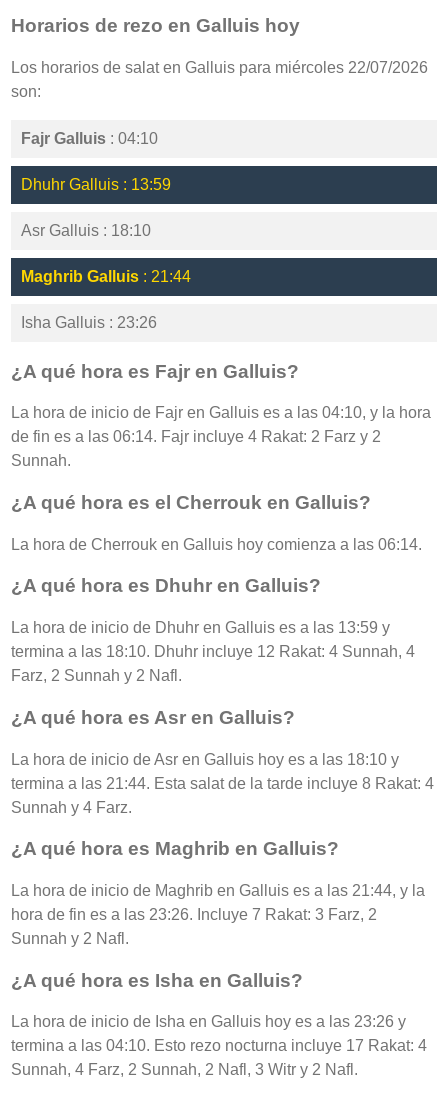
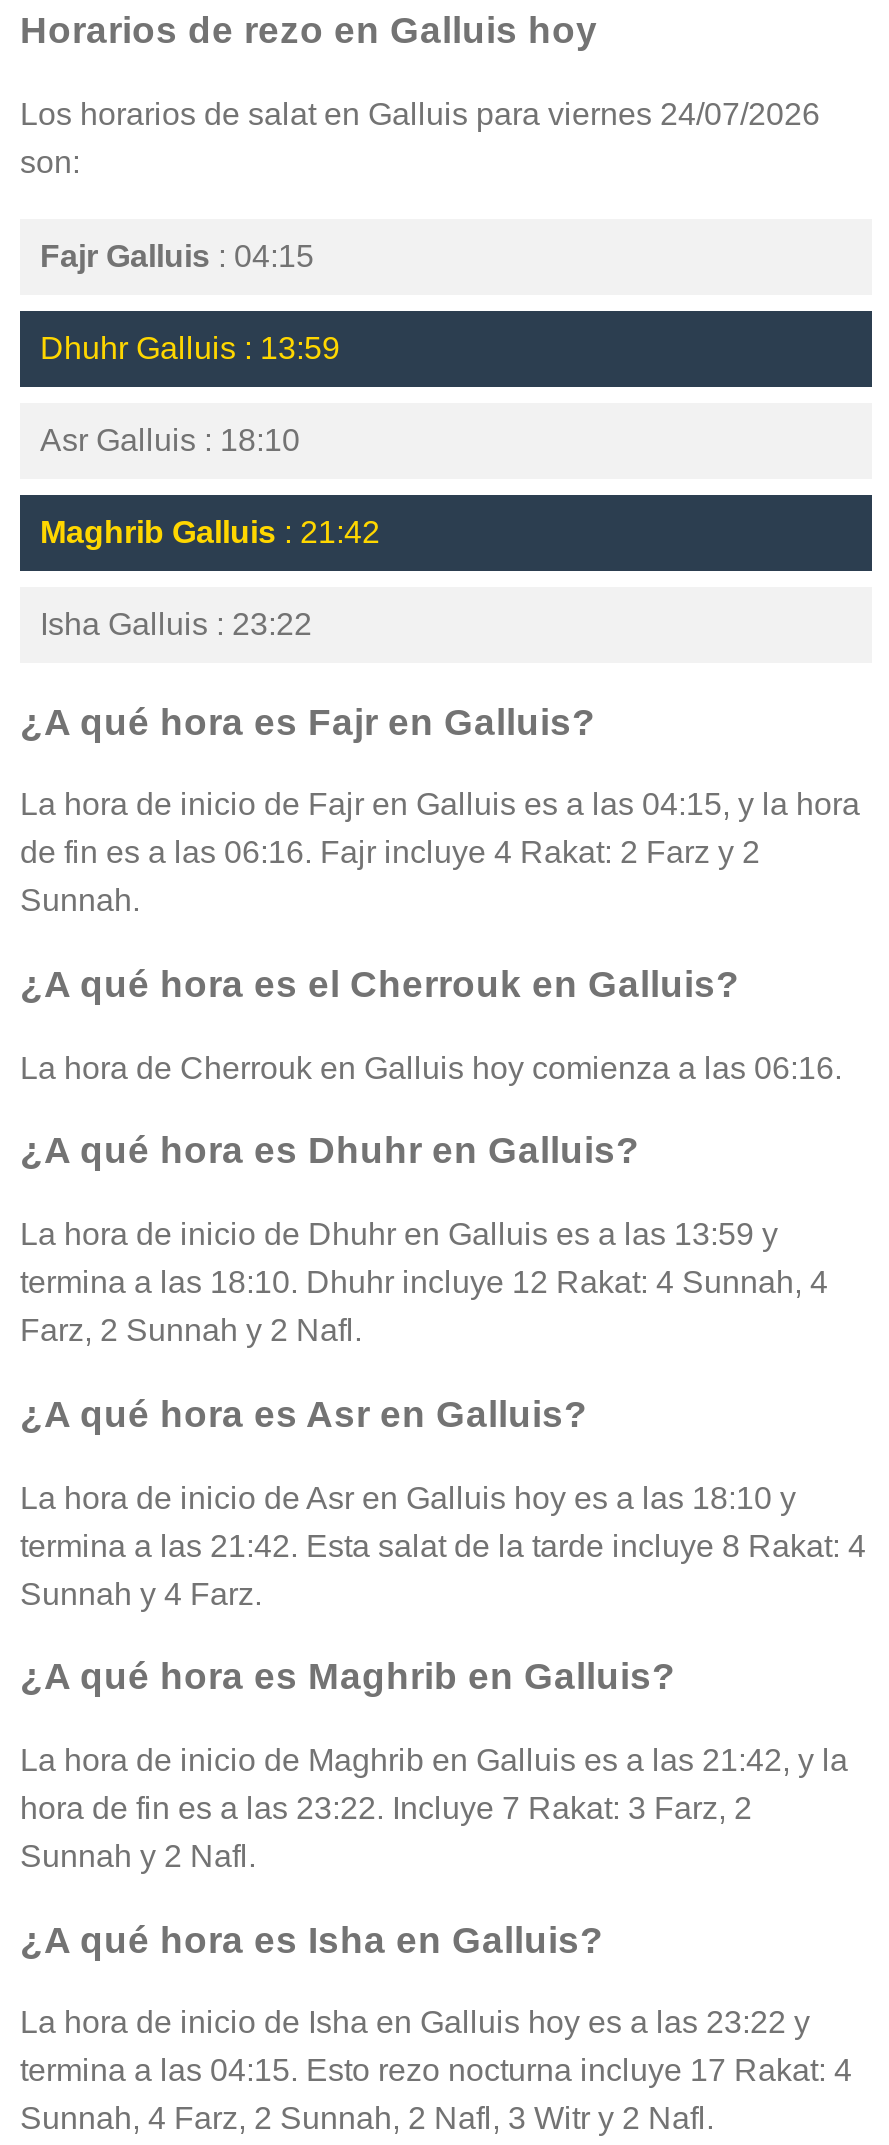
- Los horarios de salat en Galluis para miércoles 22/07/2026
+ Los horarios de salat en Galluis para viernes 24/07/2026

- Fajr Galluis: 04:10
+ Fajr Galluis: 04:15

- Maghrib Galluis: 21:44
+ Maghrib Galluis: 21:42

- Isha Galluis : 23:26
+ Isha Galluis : 23:22

- La hora de inicio de Fajr en Galluis es a las 04:10, y la hora
+ La hora de inicio de Fajr en Galluis es a las 04:15, y la hora

- de fin es a las 06:14. Fajr incluye 4 Rakat: 2 Farz y 2
+ de fin es a las 06:16. Fajr incluye 4 Rakat: 2 Farz y 2

- La hora de Cherrouk en Galluis hoy comienza a las 06:14.
+ La hora de Cherrouk en Galluis hoy comienza a las 06:16.

- termina a las 21:44. Esta salat de la tarde incluye 8 Rakat: 4
+ termina a las 21:42. Esta salat de la tarde incluye 8 Rakat: 4

- La hora de inicio de Maghrib en Galluis es a las 21:44, y la
+ La hora de inicio de Maghrib en Galluis es a las 21:42, y la

- hora de fin es a las 23:26. Incluye 7 Rakat: 3 Farz, 2
+ hora de fin es a las 23:22. Incluye 7 Rakat: 3 Farz, 2

- La hora de inicio de Isha en Galluis hoy es a las 23:26 y
+ La hora de inicio de Isha en Galluis hoy es a las 23:22 y

- termina a las 04:10. Esto rezo nocturna incluye 17 Rakat: 4
+ termina a las 04:15. Esto rezo nocturna incluye 17 Rakat: 4
